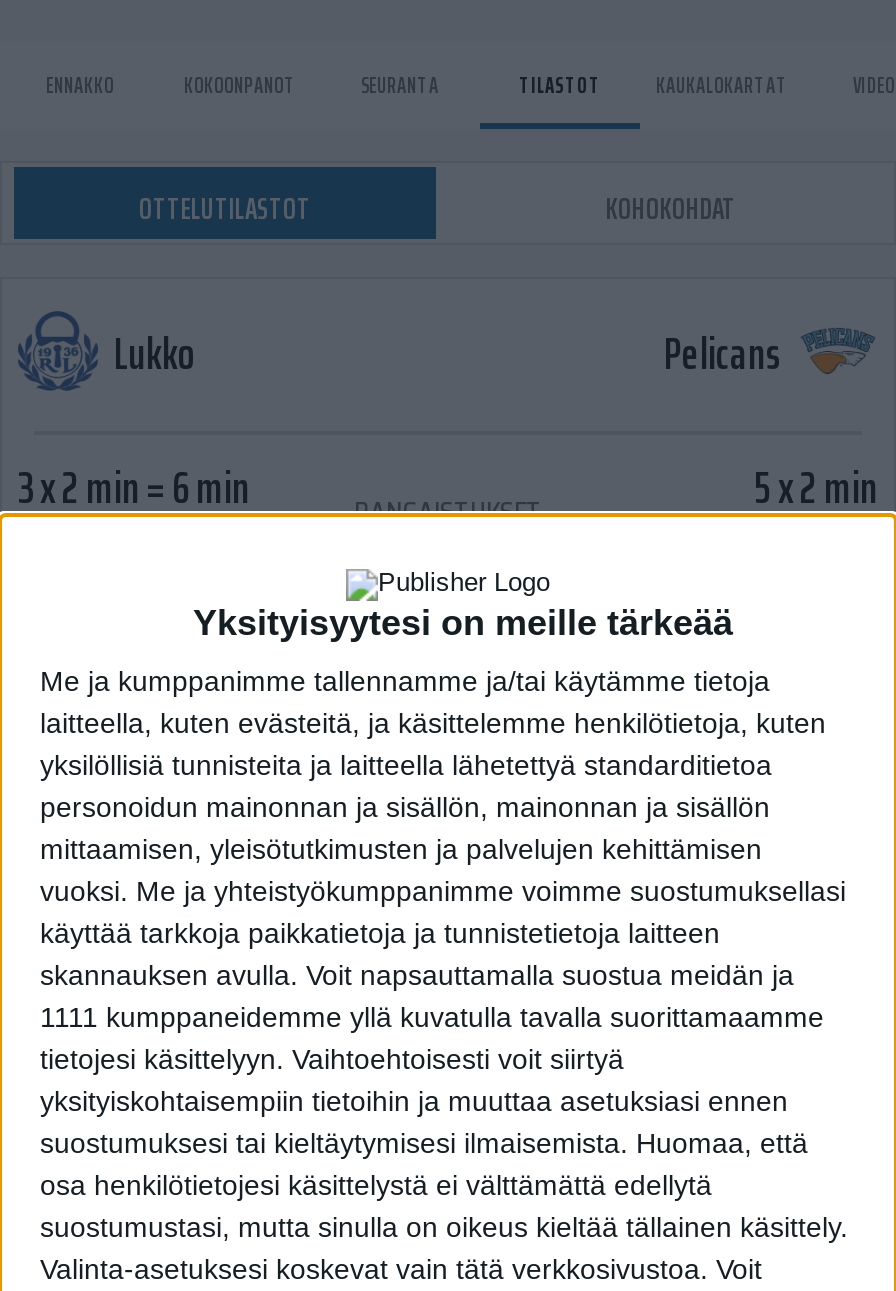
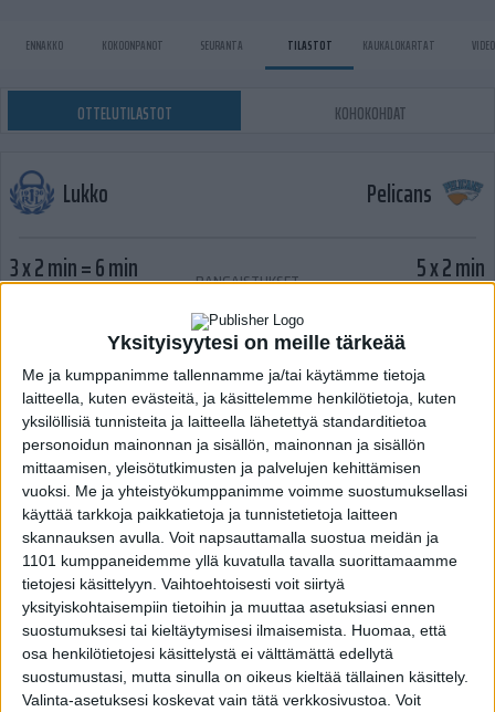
- 1111 kumppaneidemme yllä kuvatulla tavalla suorittamaamme
+ 1101 kumppaneidemme yllä kuvatulla tavalla suorittamaamme
